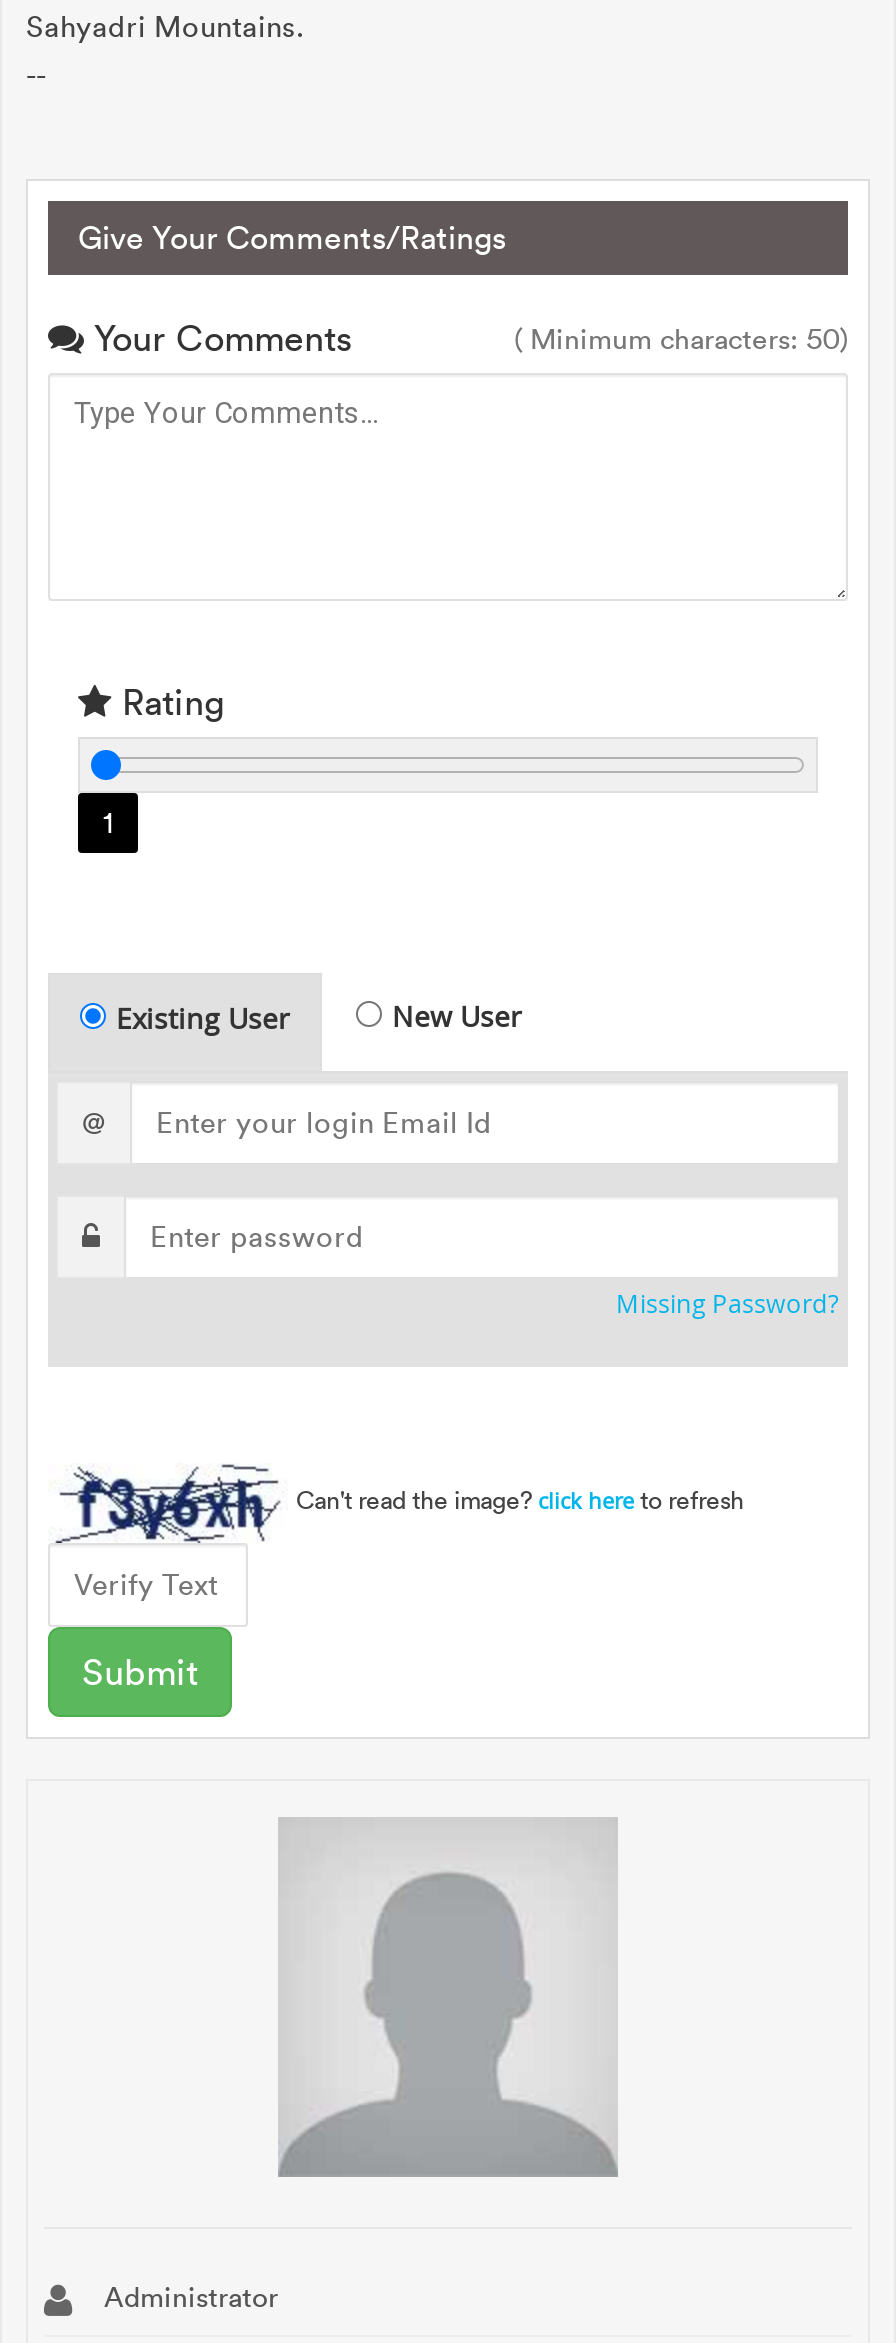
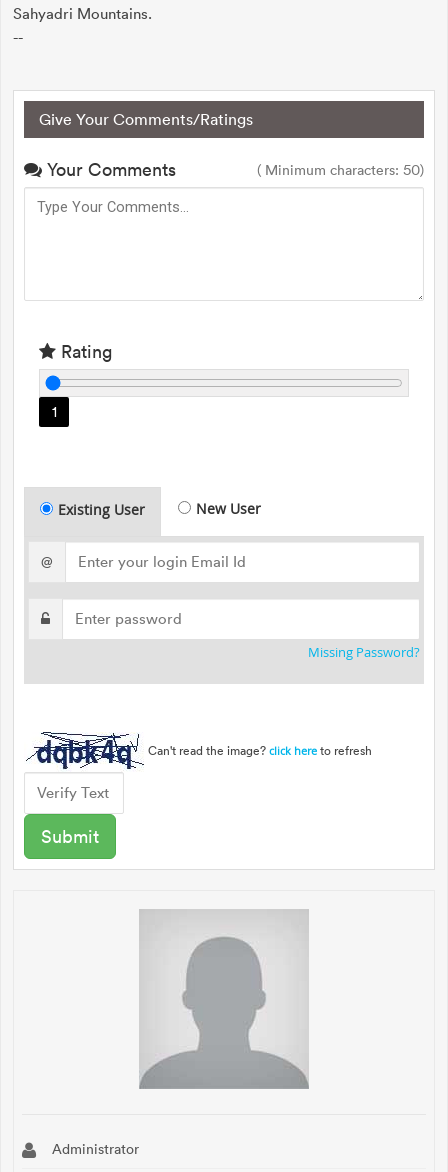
- [image]
+ [image]
